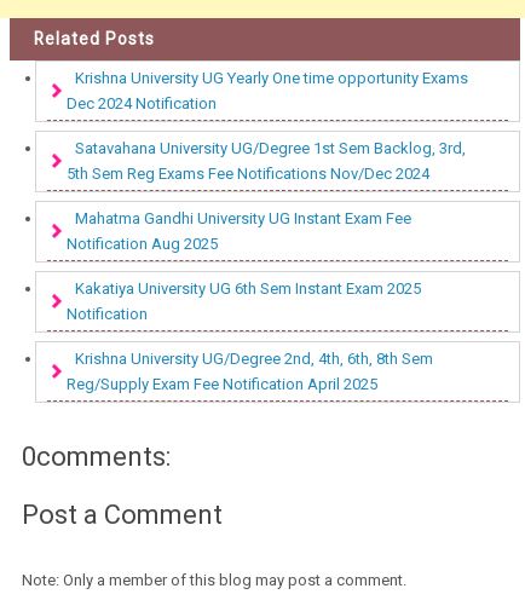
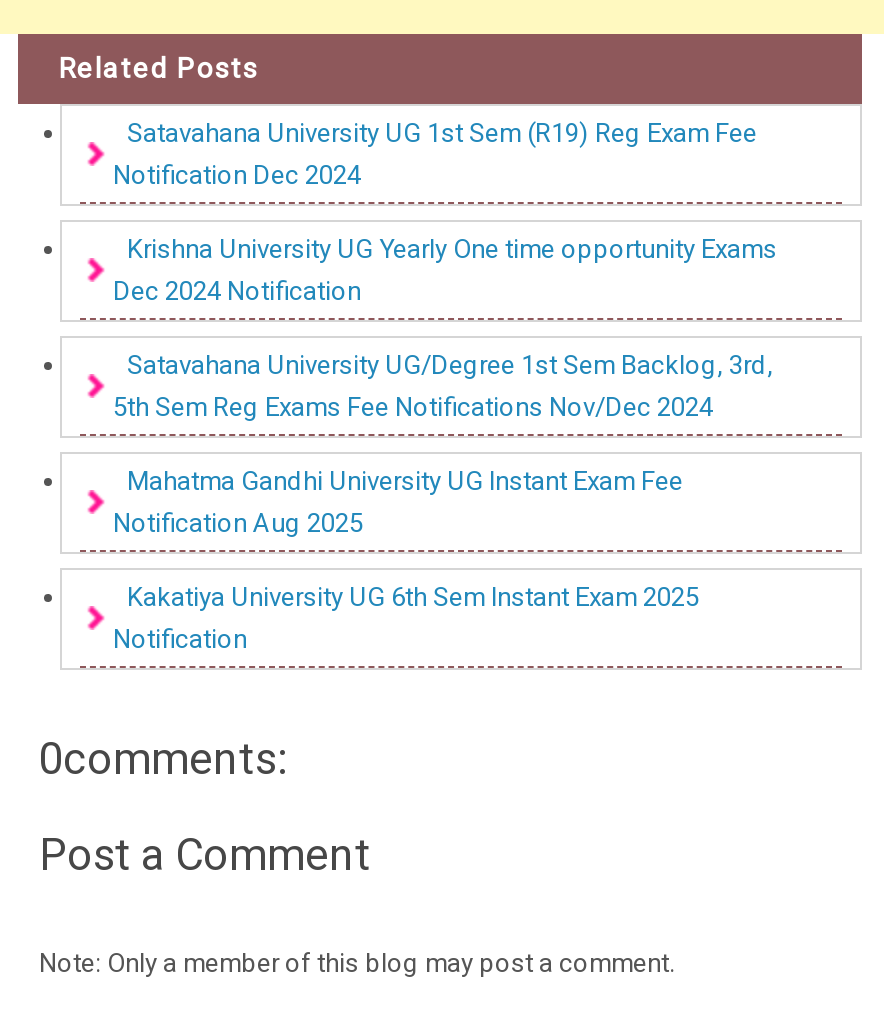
+ Satavahana University UG 1st Sem (R19) Reg Exam Fee
+ Notification Dec 2024

moved down: Krishna University UG Yearly One time opportunity Exams | Dec 2024 Notification | Satavahana University UG/Degree 1st Sem Backlog, 3rd, | 5th Sem Reg Exams Fee Notifications Nov/Dec 2024 | Mahatma Gandhi University UG Instant Exam Fee | Notification Aug 2025 | Kakatiya University UG 6th Sem Instant Exam 2025 | Notification

- Krishna University UG/Degree 2nd, 4th, 6th, 8th Sem
- Reg/Supply Exam Fee Notification April 2025
